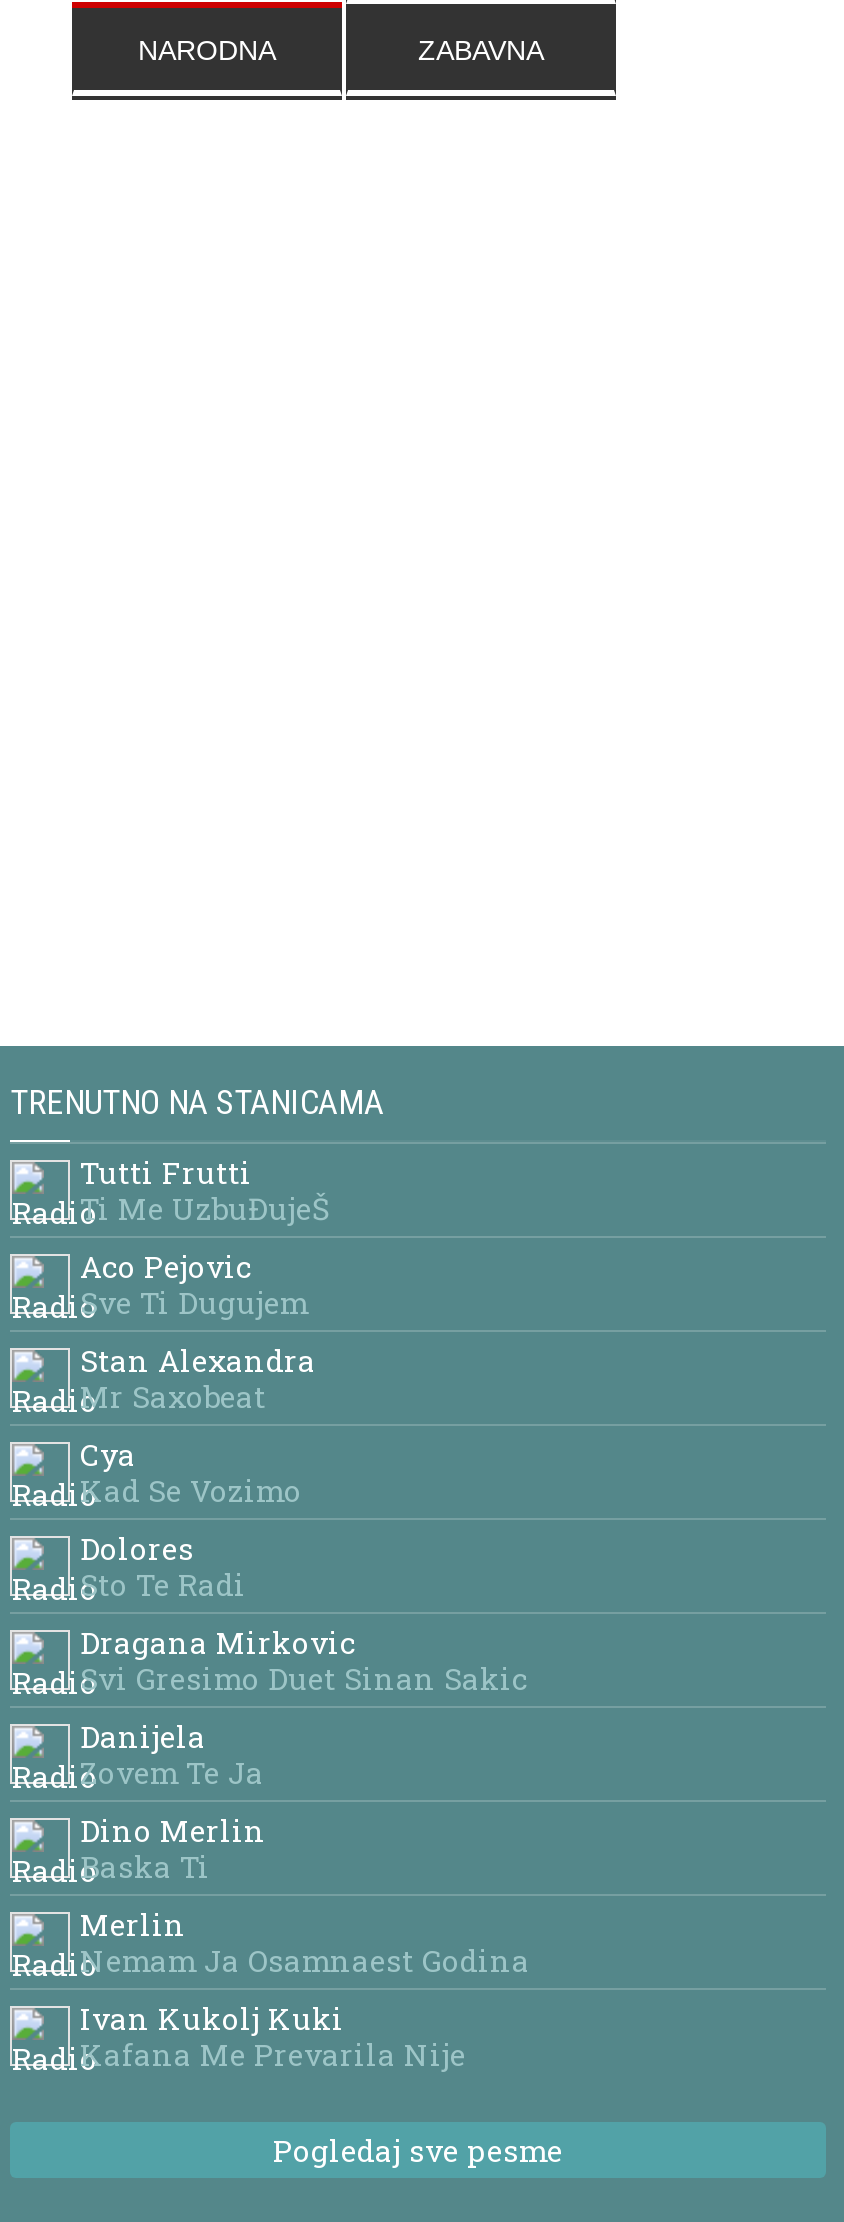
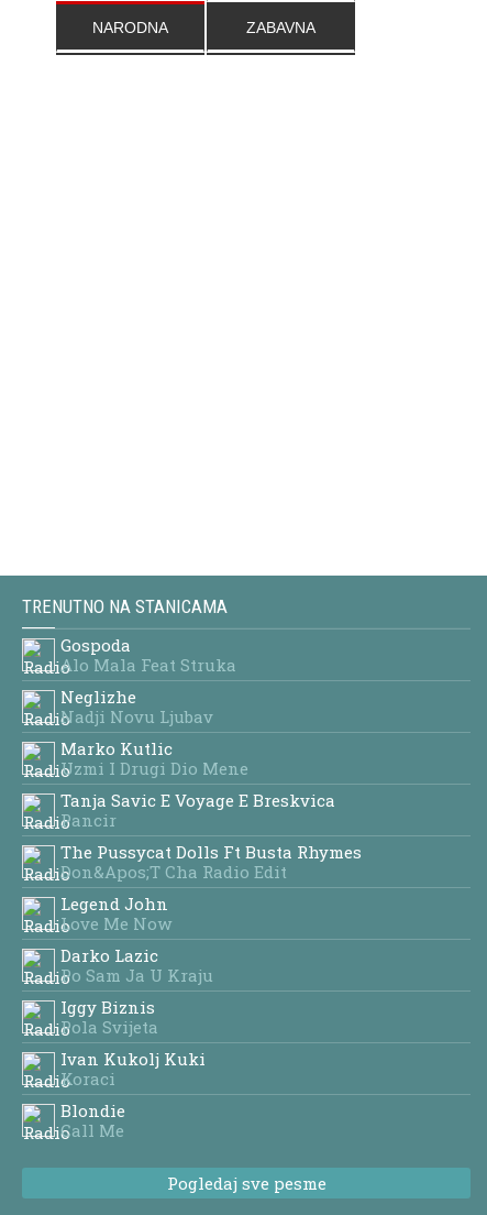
- Tutti Frutti
- Ti Me UzbuĐujeŠ
- Aco Pejovic
- Sve Ti Dugujem
- Stan Alexandra
- Mr Saxobeat
- Cya
- Kad Se Vozimo
- Dolores
- Sto Te Radi
- Dragana Mirkovic
- Svi Gresimo Duet Sinan Sakic
- Danijela
- Zovem Te Ja
- Dino Merlin
- Baska Ti
- Merlin
- Nemam Ja Osamnaest Godina
+ Gospoda
+ Alo Mala Feat Struka
+ Neglizhe
+ Nadji Novu Ljubav
+ Marko Kutlic
+ Uzmi I Drugi Dio Mene
+ Tanja Savic E Voyage E Breskvica
+ Pancir
+ The Pussycat Dolls Ft Busta Rhymes
+ Don&apos;t Cha Radio Edit
+ Legend John
+ Love Me Now
+ Darko Lazic
+ Po Sam Ja U Kraju
+ Iggy Biznis
+ Pola Svijeta

moved up: [image]

moved up: [image]

moved up: [image]

moved up: [image]

moved up: [image]

moved up: [image]

moved up: [image]

moved up: [image] | Ivan Kukolj Kuki

moved up: [image]

- Kafana Me Prevarila Nije
+ Koraci
+ Blondie
+ Call Me
